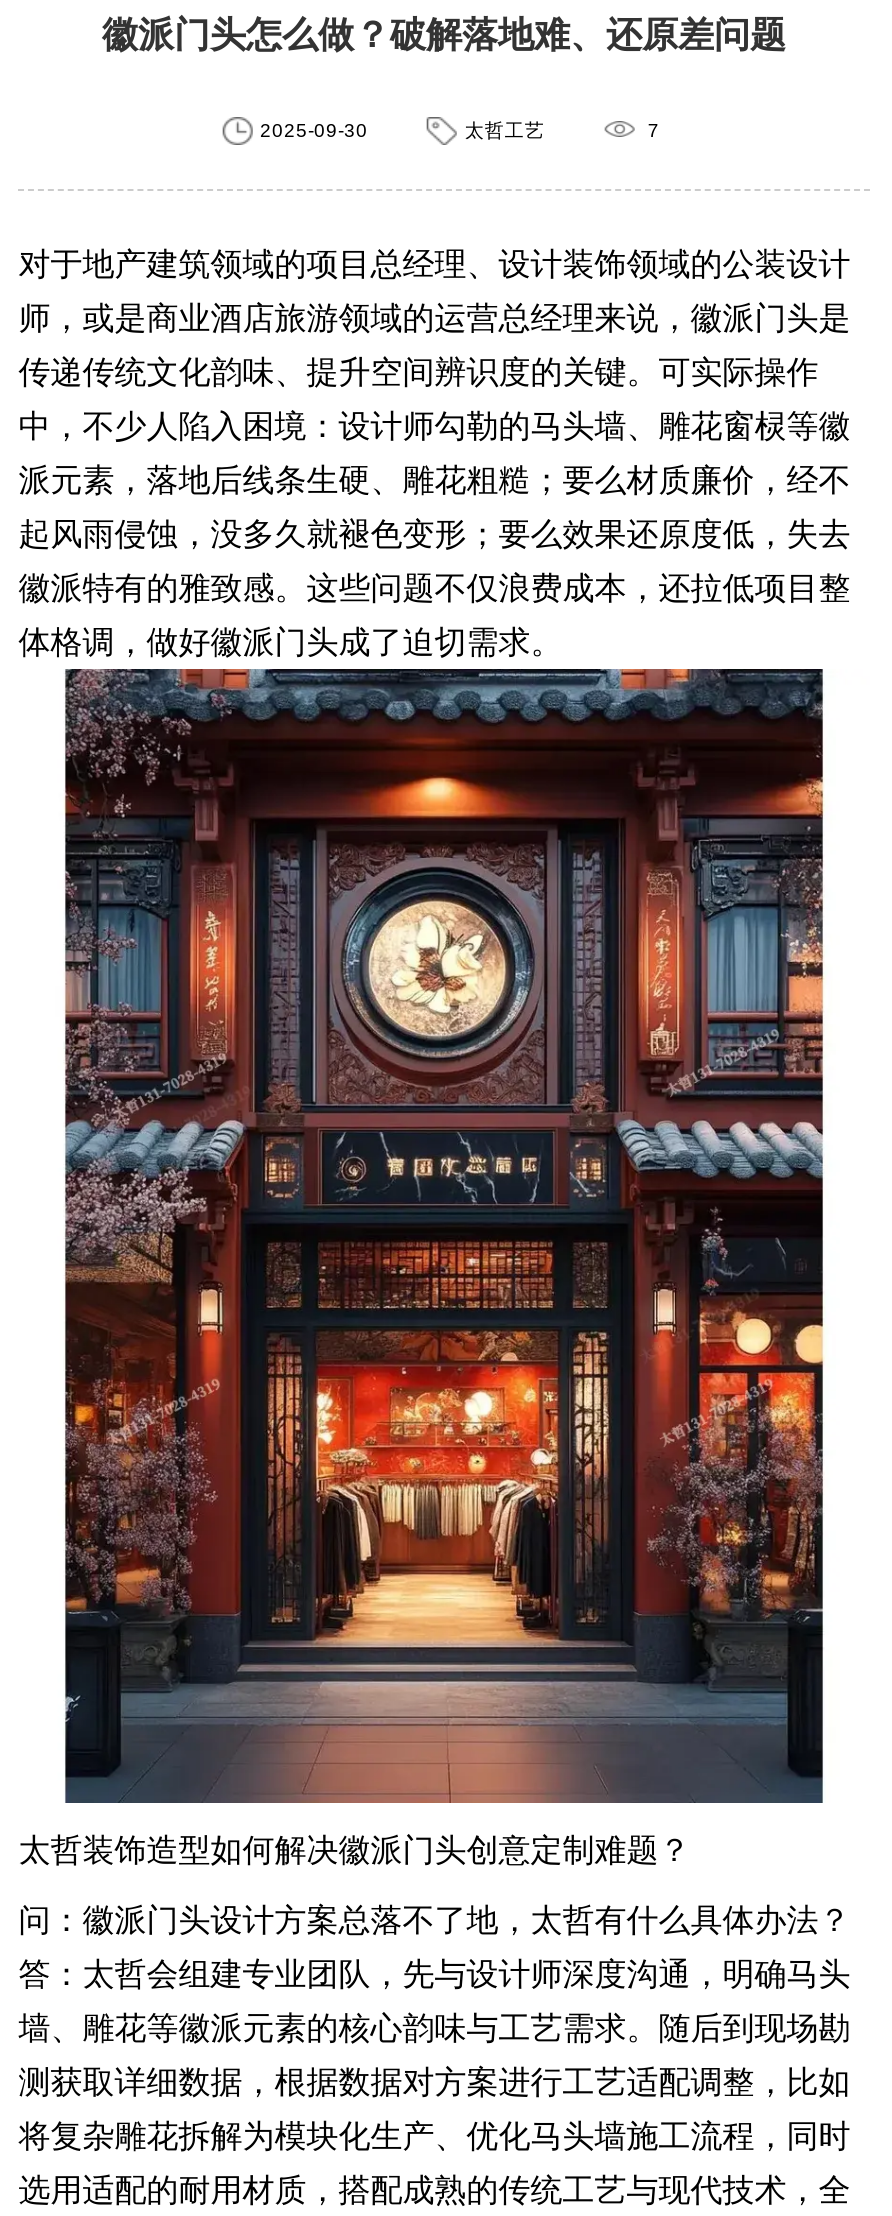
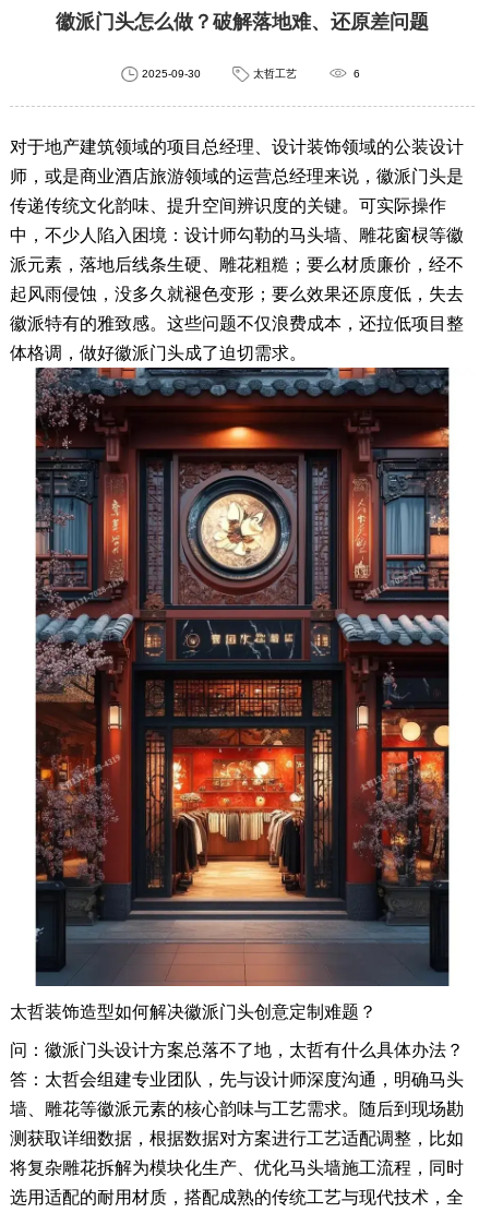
- 7
+ 6
